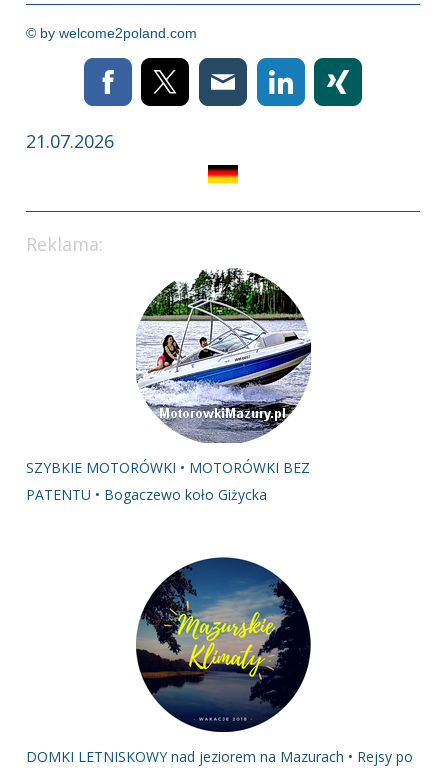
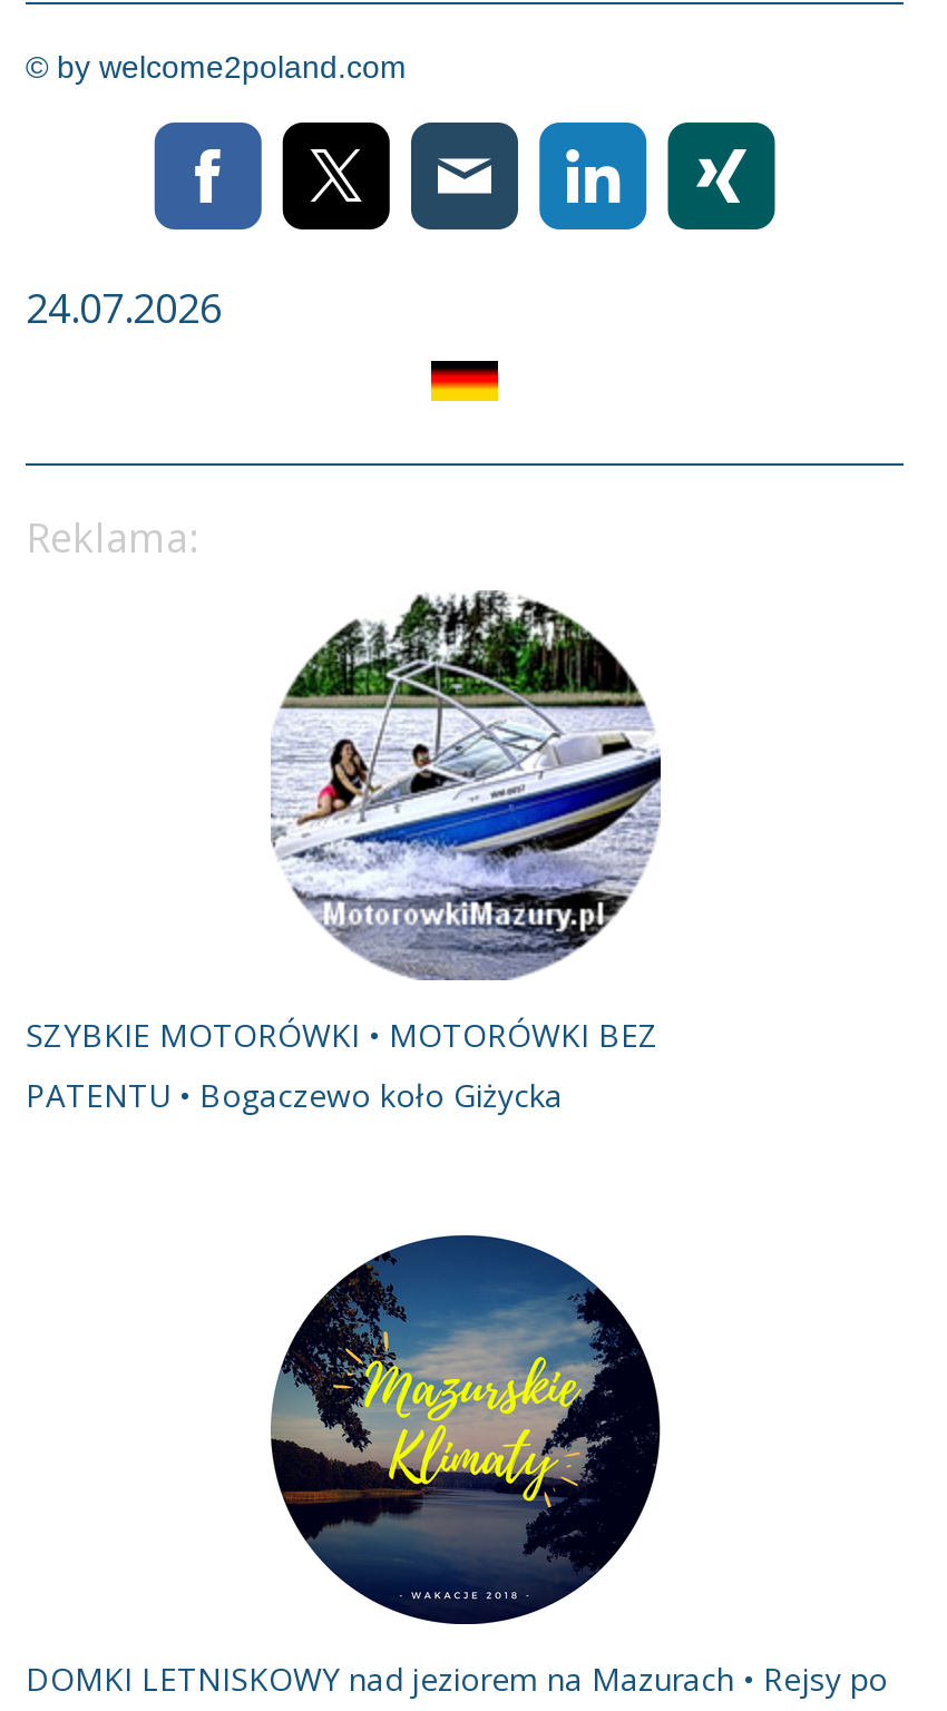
- 21.07.2026
+ 24.07.2026
